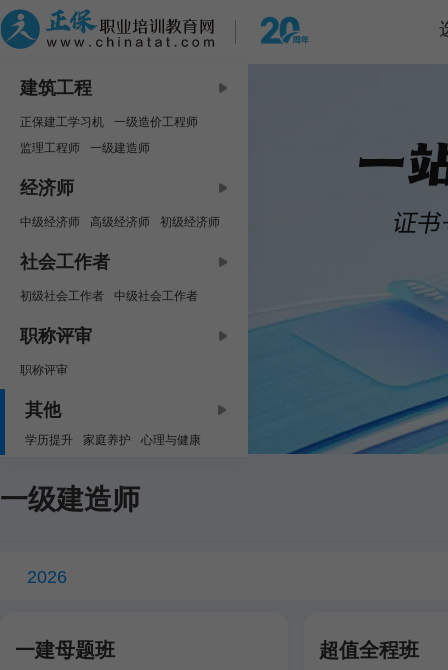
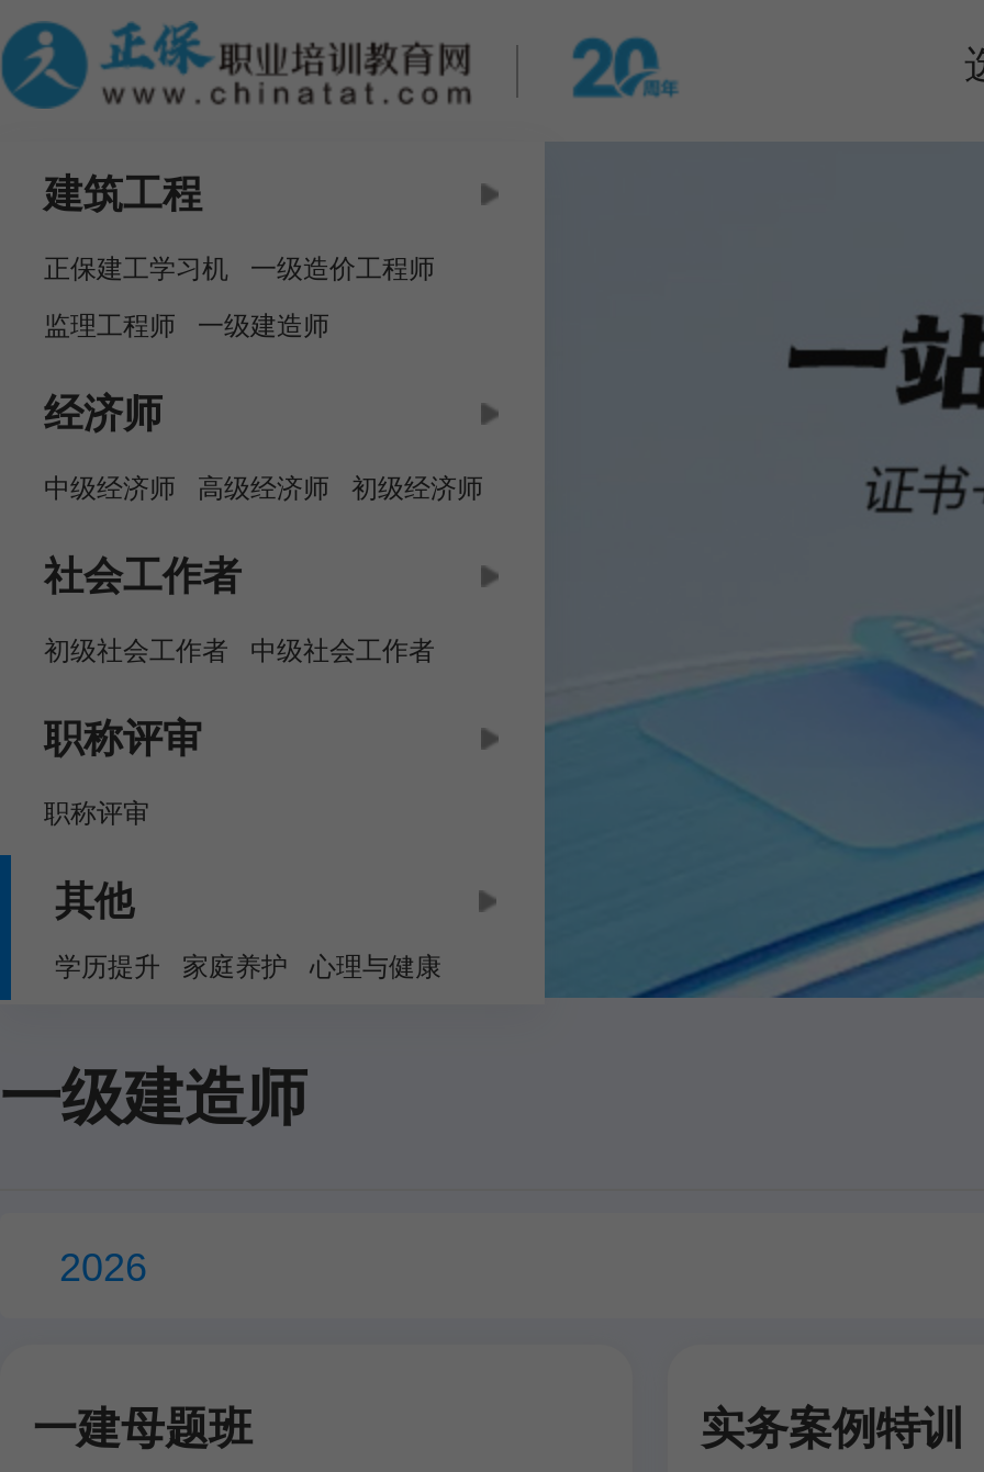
- 超值全程班
+ 实务案例特训
